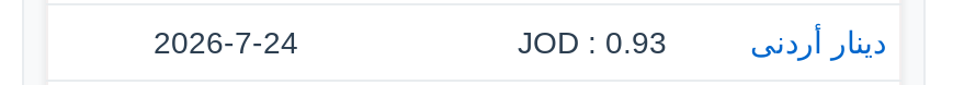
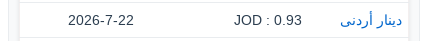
- 2026-7-24
+ 2026-7-22
